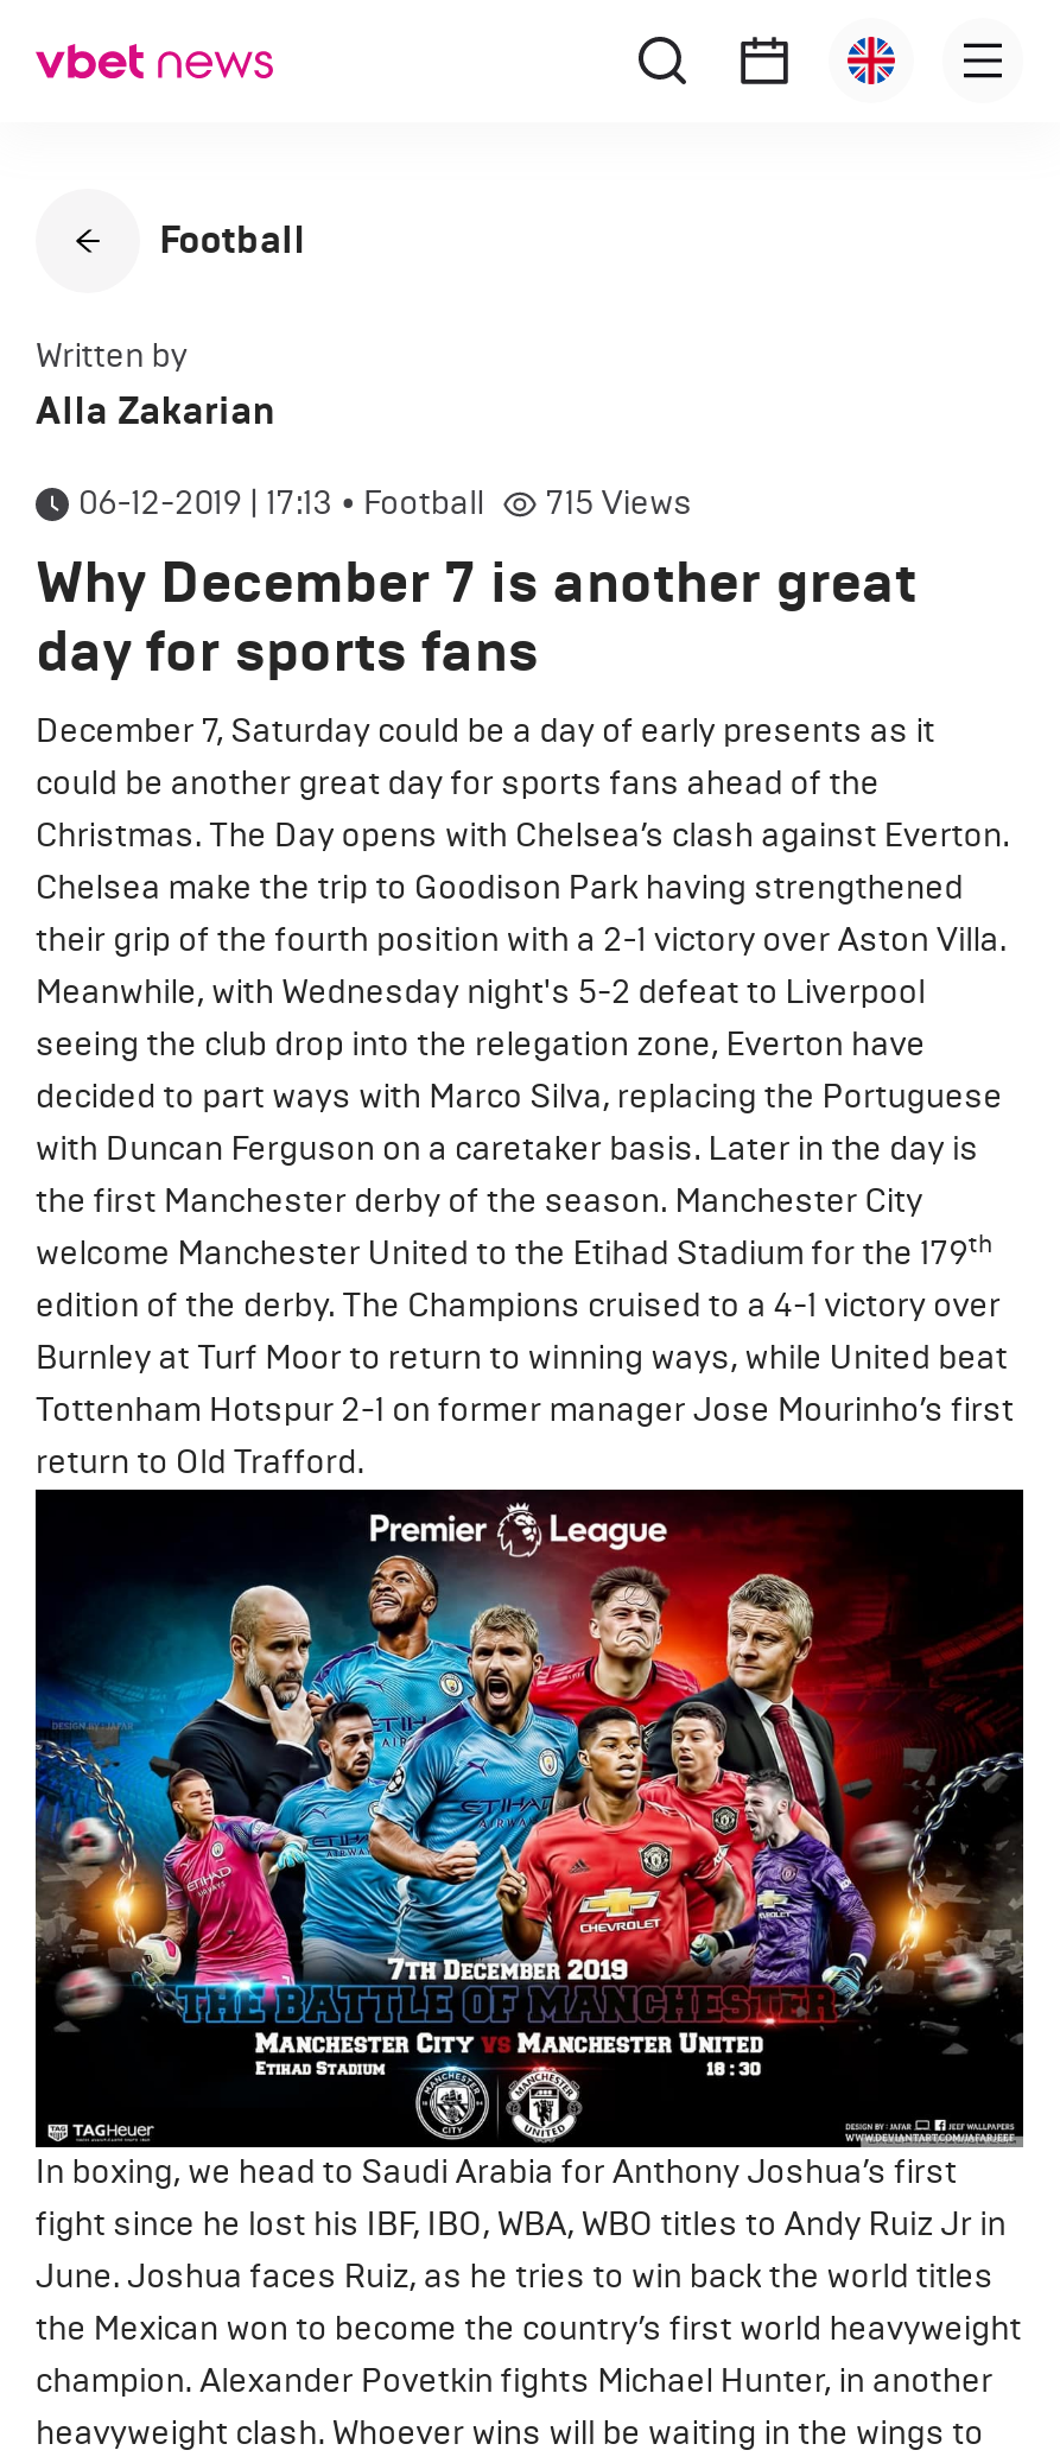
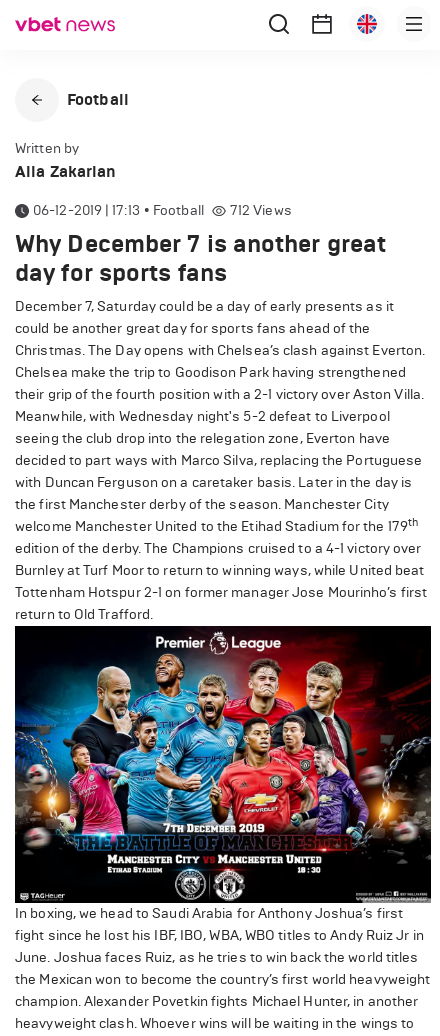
- 715 Views
+ 712 Views
